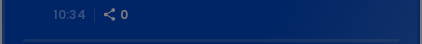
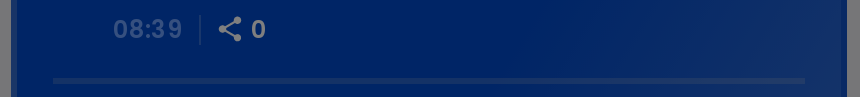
- 10:34 0
+ 08:39 0
